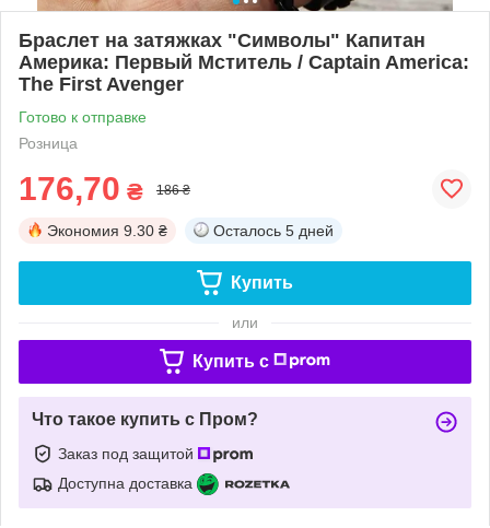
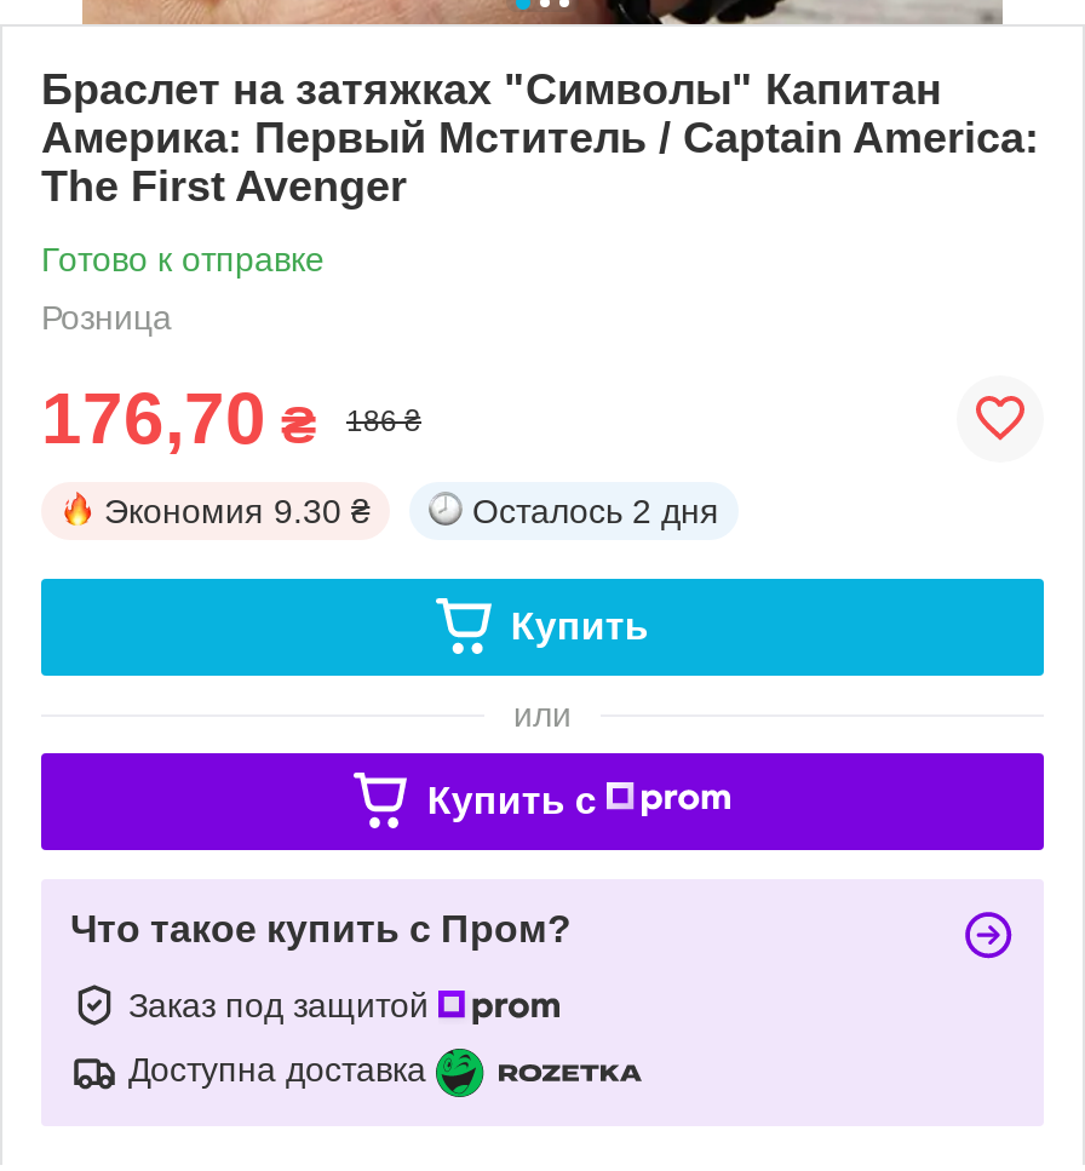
- Осталось 5 дней
+ Осталось 2 дня
